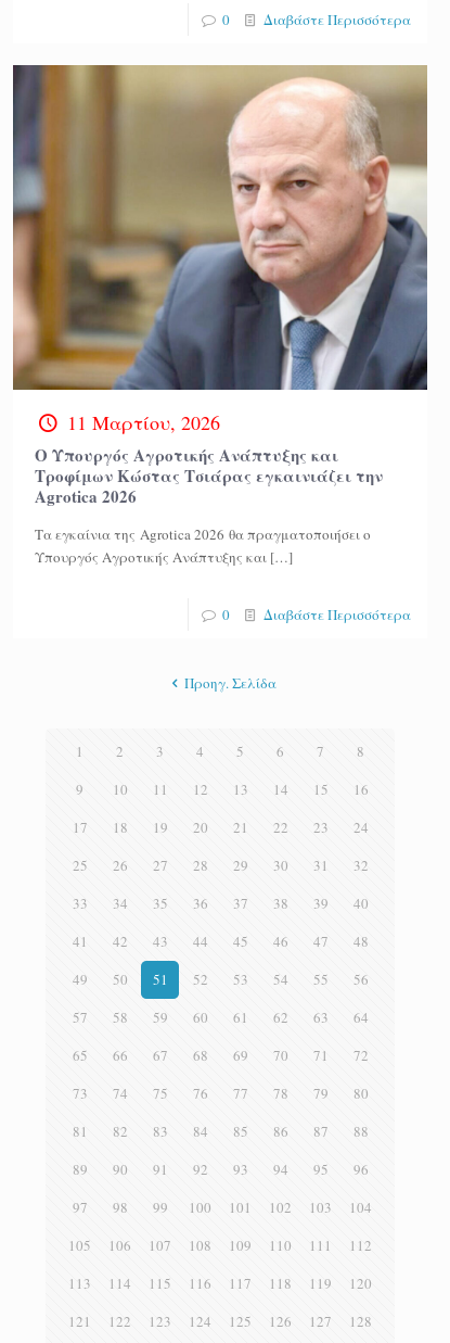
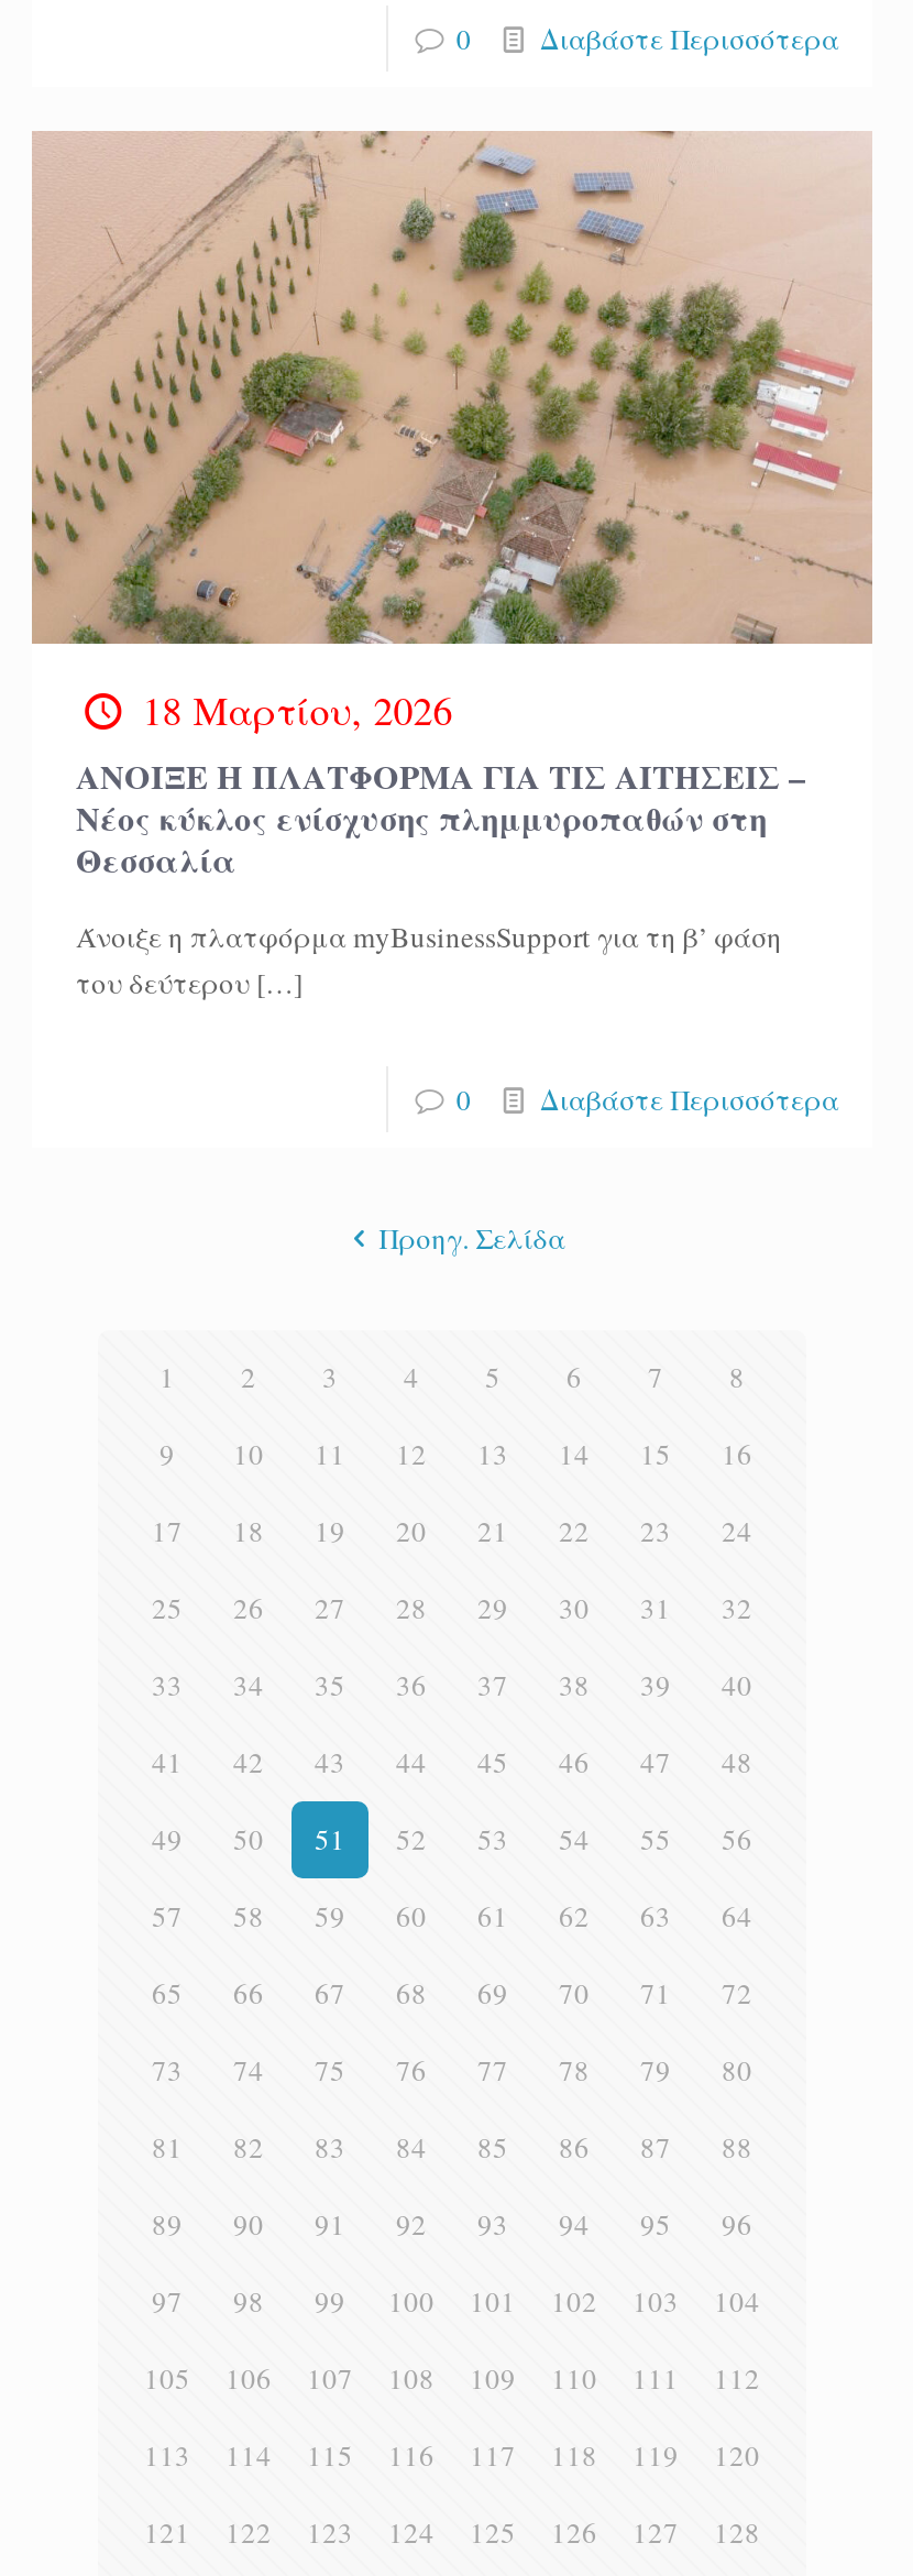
- [image]
- 11 Μαρτίου, 2026
- Ο Υπουργός Αγροτικής Ανάπτυξης και
- Τροφίμων Κώστας Τσιάρας εγκαινιάζει την
- Agrotica 2026
+ [image]
+ 18 Μαρτίου, 2026
+ ΑΝΟΙΞΕ Η ΠΛΑΤΦΟΡΜΑ ΓΙΑ ΤΙΣ ΑΙΤΗΣΕΙΣ –
+ Nέος κύκλος ενίσχυσης πλημμυροπαθών στη
+ Θεσσαλία

- Τα εγκαίνια της Agrotica 2026 θα πραγματοποιήσει ο
- Υπουργός Αγροτικής Ανάπτυξης και […]
+ Άνοιξε η πλατφόρμα myBusinessSupport για τη β’ φάση
+ του δεύτερου […]
